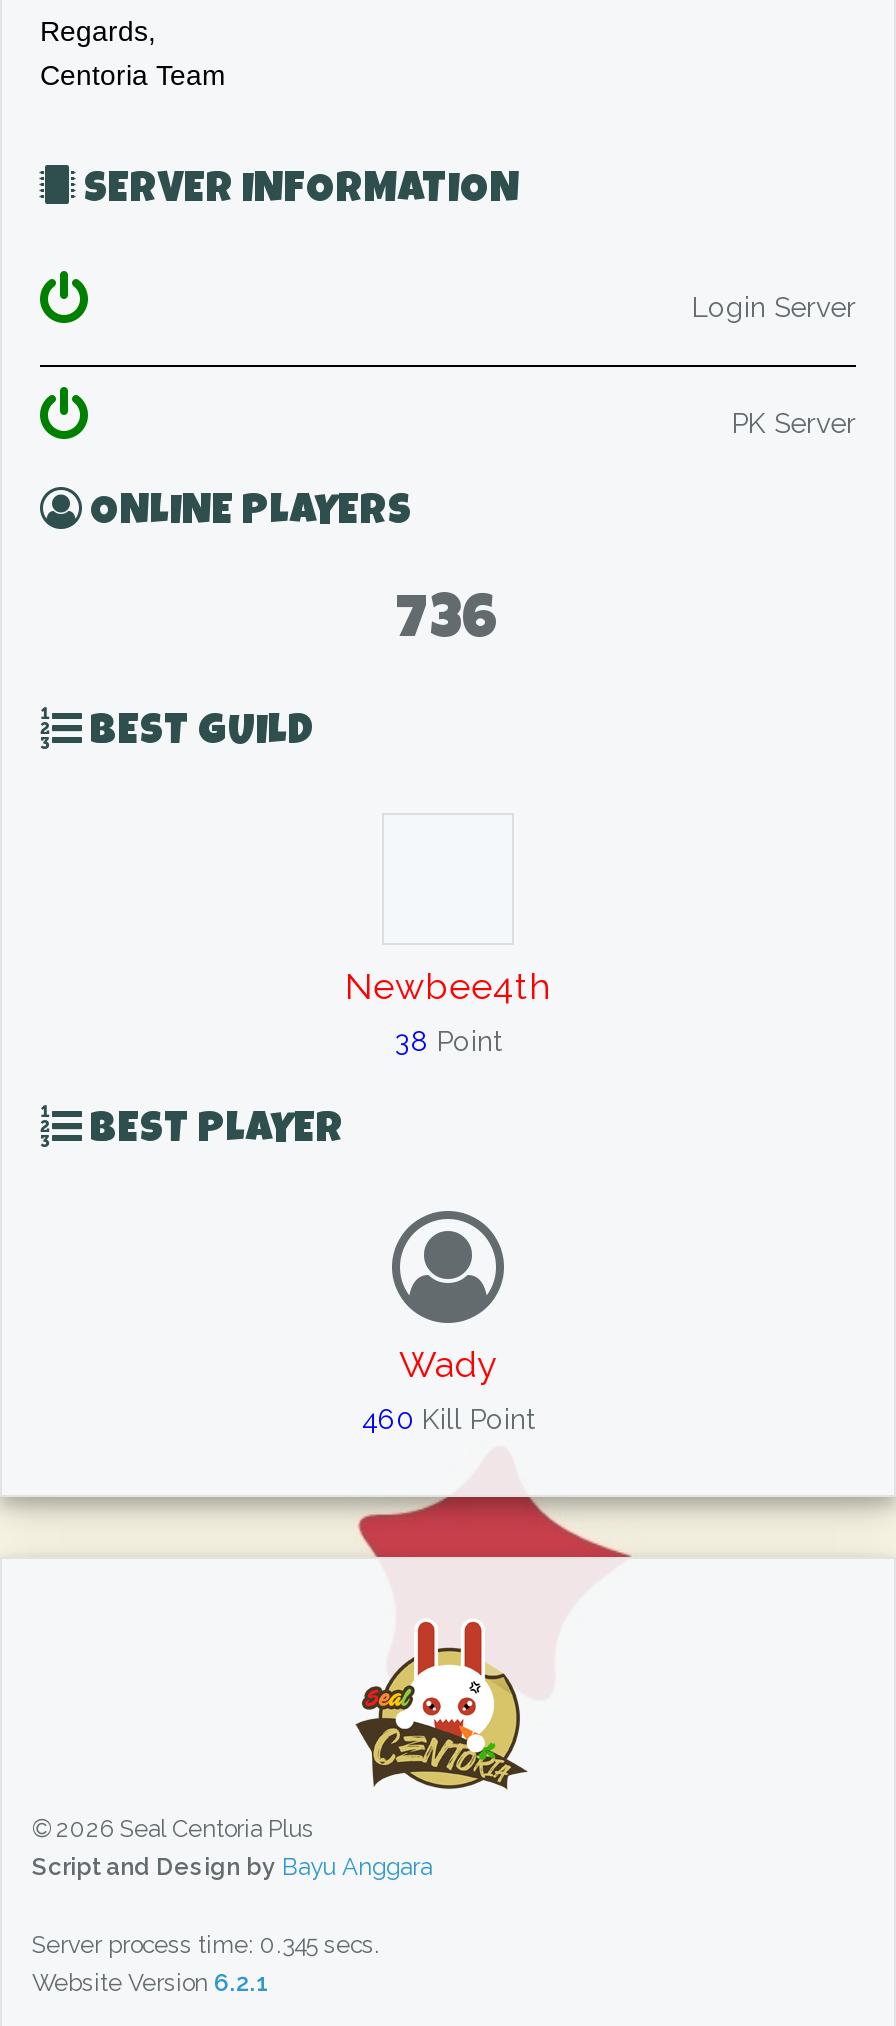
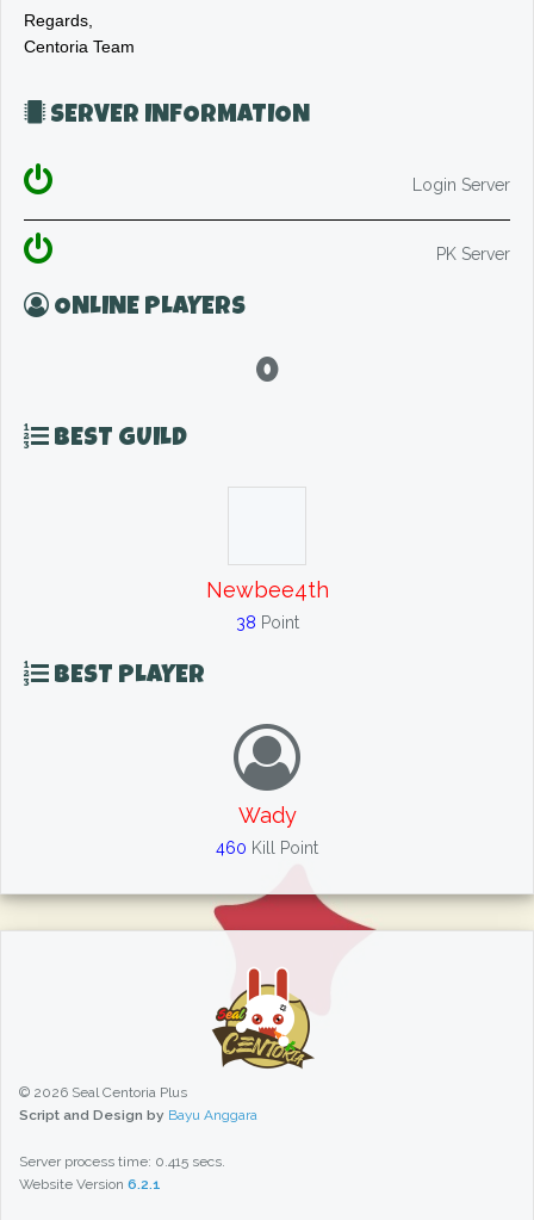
- 736
+ 0

- Server process time: 0.345 secs.
+ Server process time: 0.415 secs.
